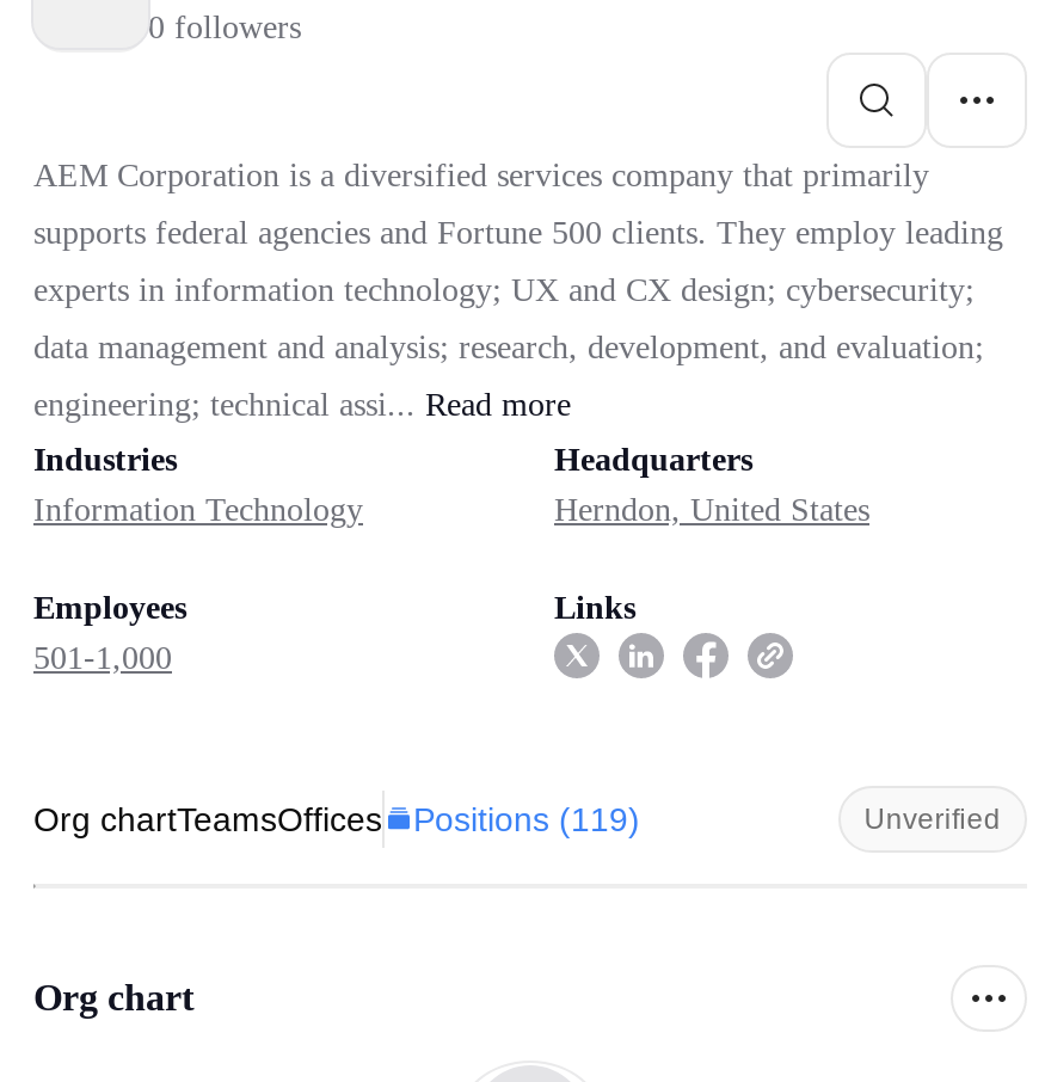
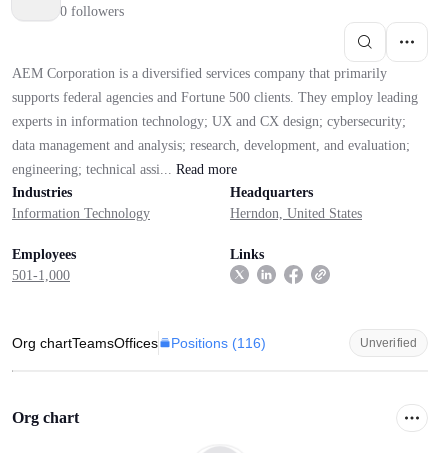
- Org chartTeamsOffices Positions (119)
+ Org chartTeamsOffices Positions (116)
